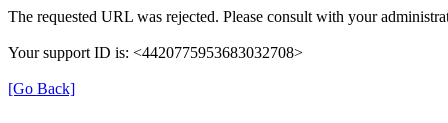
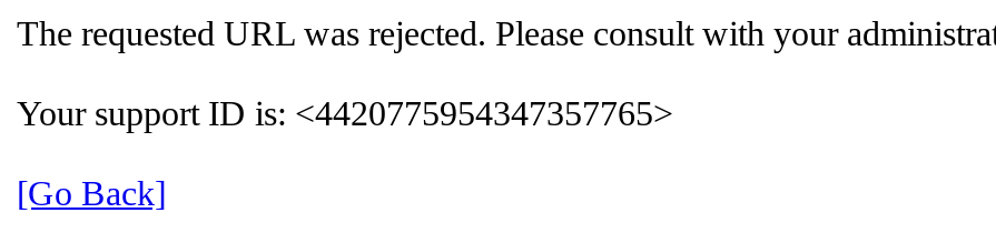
- Your support ID is: <4420775953683032708>
+ Your support ID is: <4420775954347357765>
